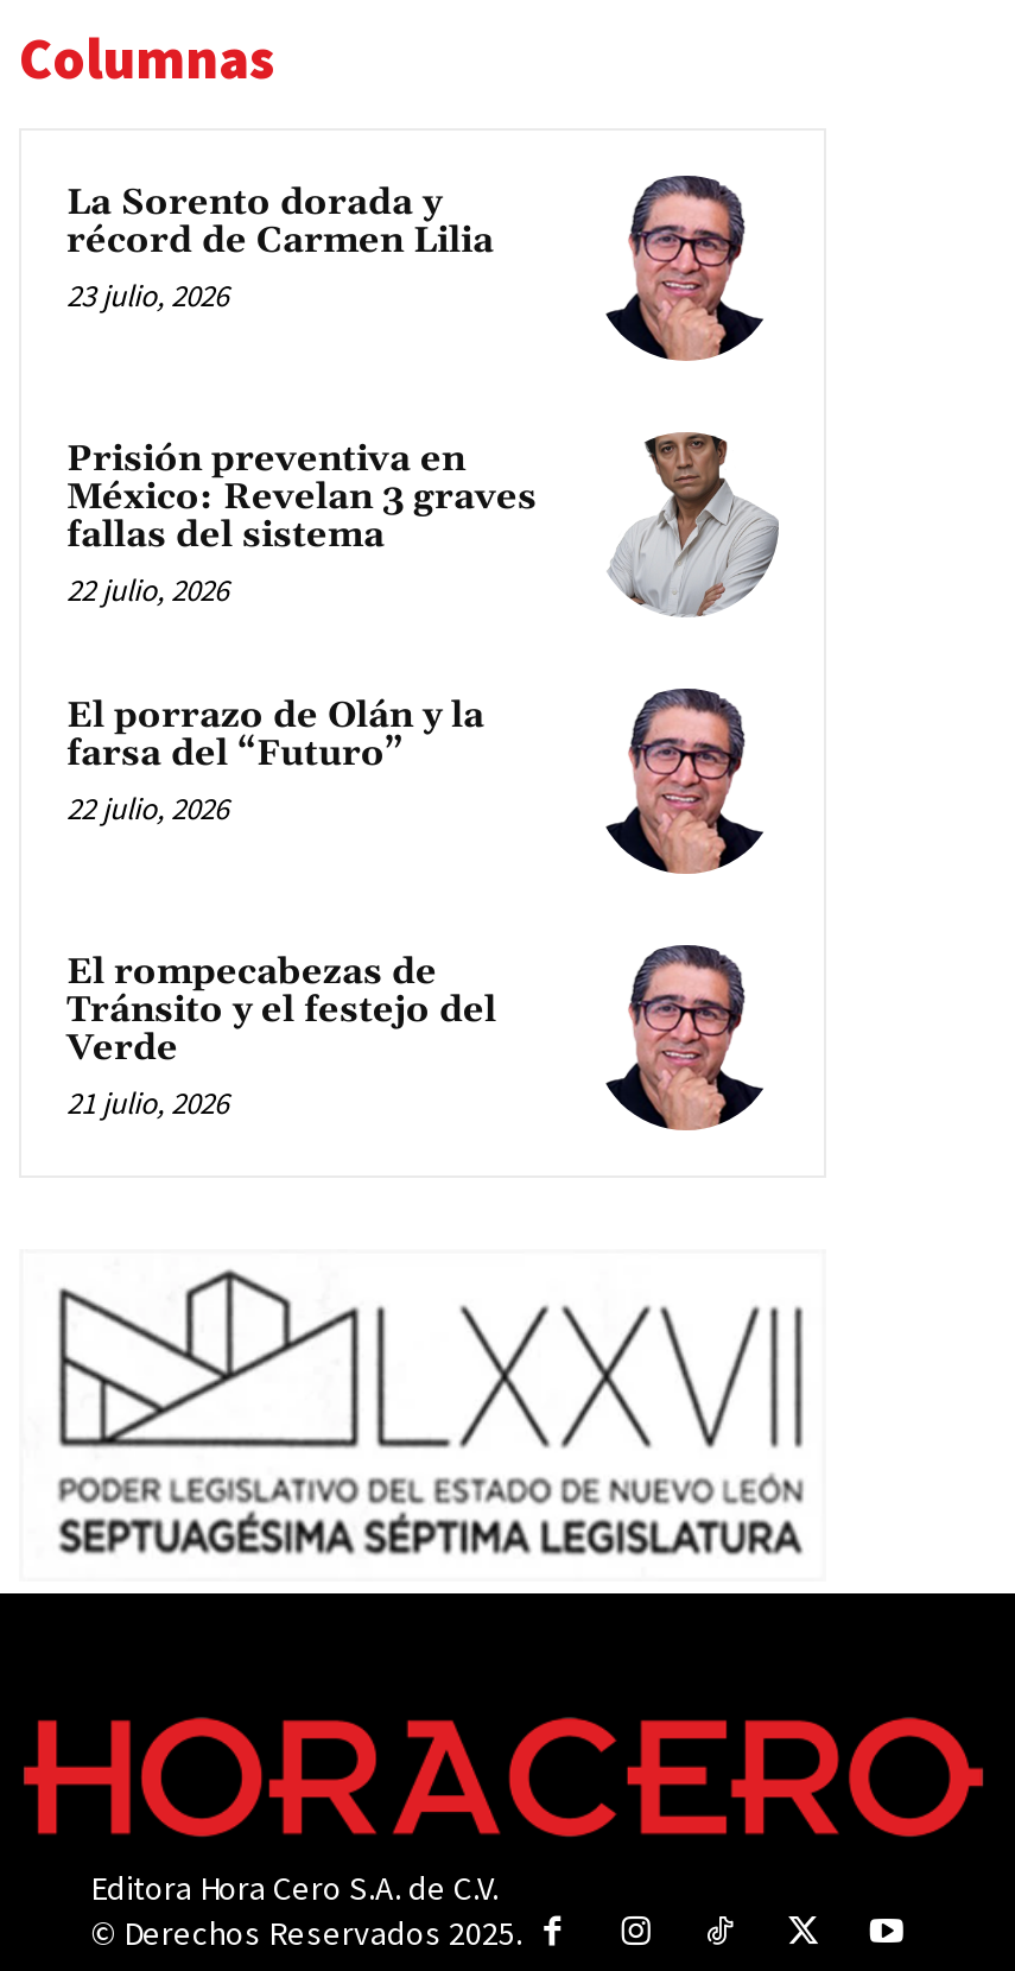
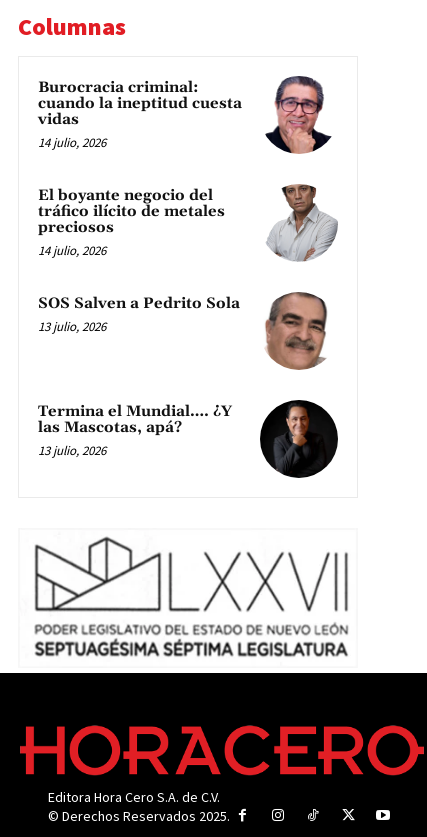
- La Sorento dorada y
- récord de Carmen Lilia
- 23 julio, 2026
+ Burocracia criminal:
+ cuando la ineptitud cuesta
+ vidas
+ 14 julio, 2026

- Prisión preventiva en
- México: Revelan 3 graves
- fallas del sistema
- 22 julio, 2026
+ El boyante negocio del
+ tráfico ilícito de metales
+ preciosos
+ 14 julio, 2026

- El porrazo de Olán y la
- farsa del “Futuro”
- 22 julio, 2026
+ SOS Salven a Pedrito Sola
+ 13 julio, 2026

- [image]
+ [image]

- El rompecabezas de
- Tránsito y el festejo del
- Verde
- 21 julio, 2026
+ Termina el Mundial…. ¿Y
+ las Mascotas, apá?
+ 13 julio, 2026

- [image]
+ [image]
